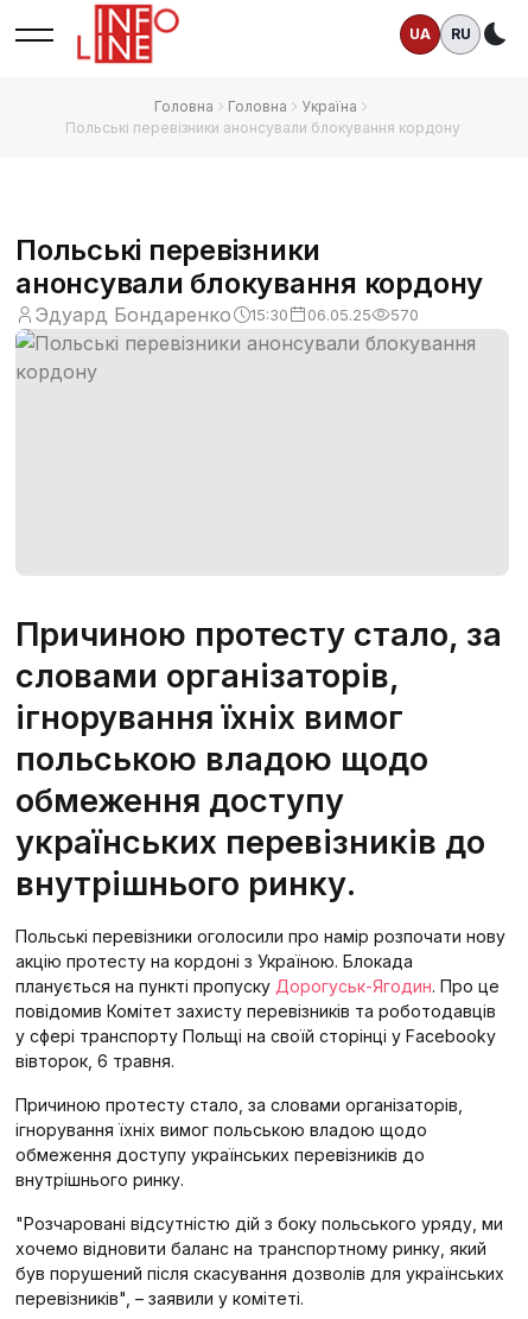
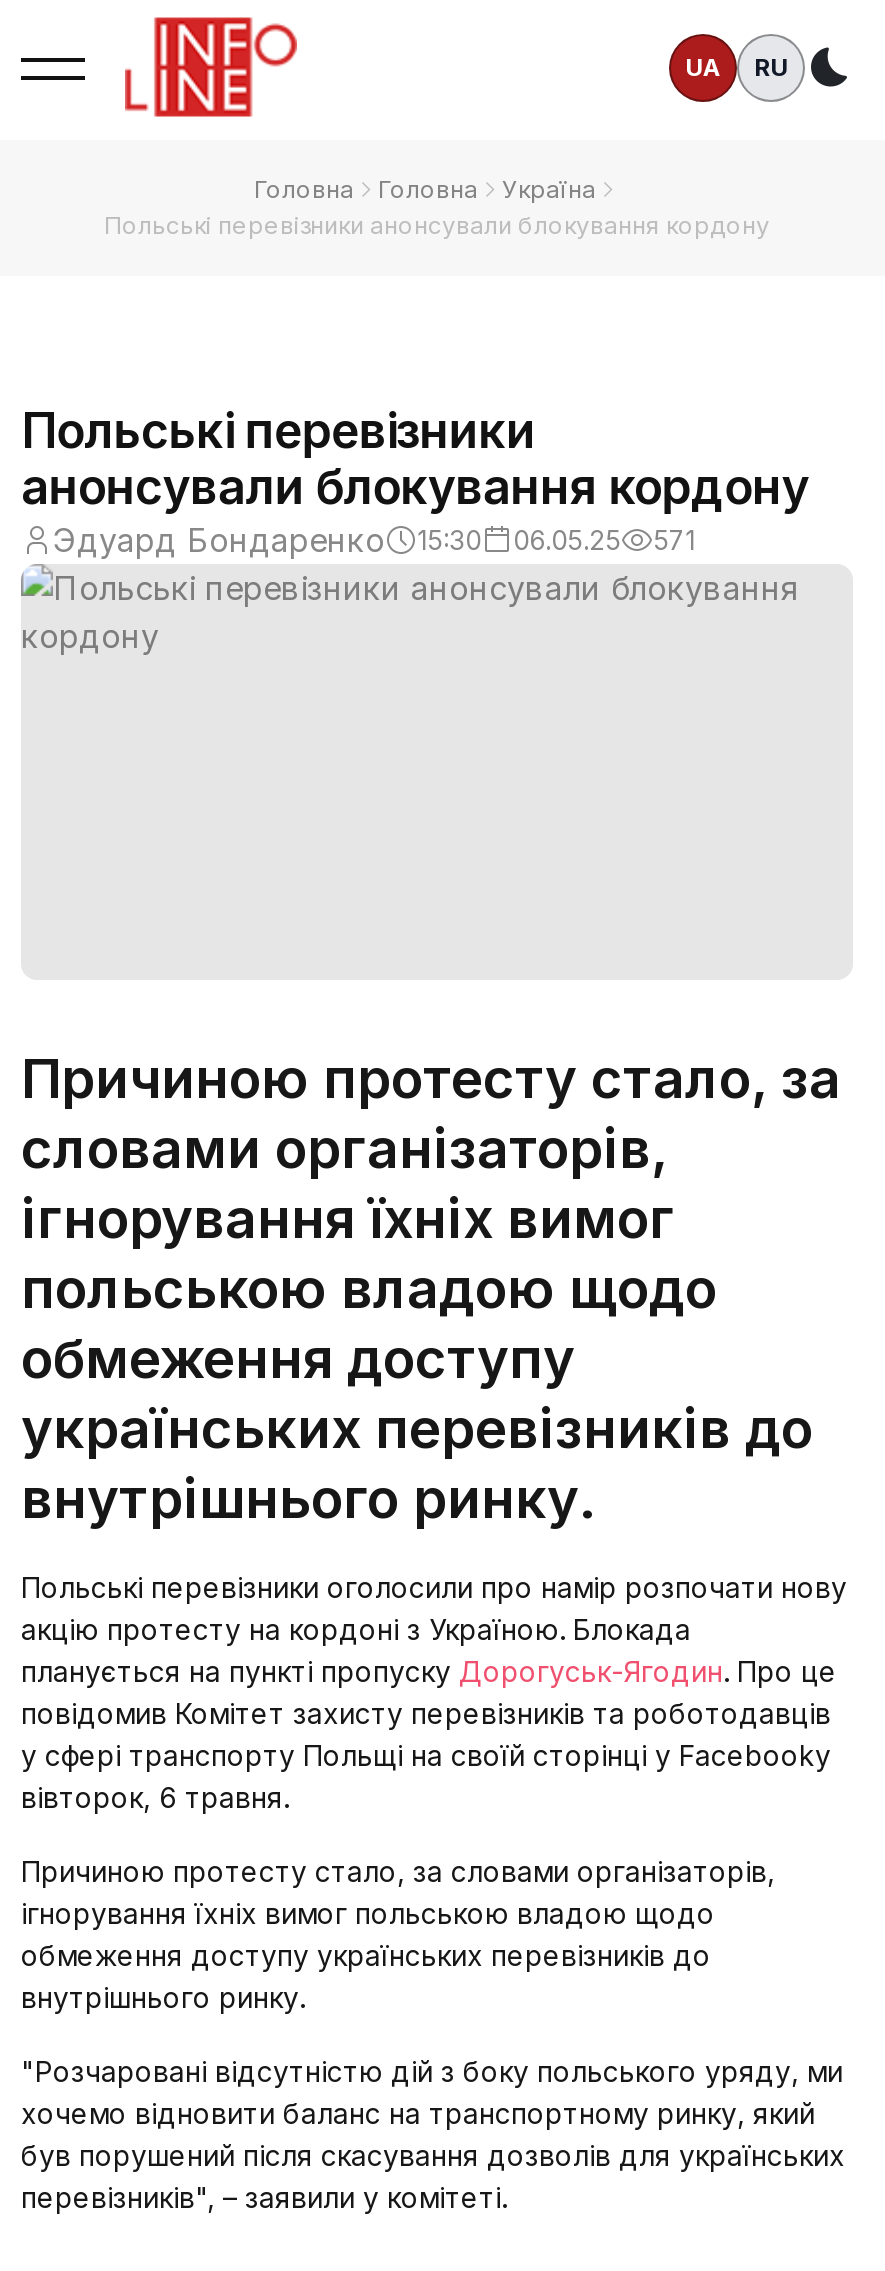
- Эдуард Бондаренко 15:30 06.05.25 570
+ Эдуард Бондаренко 15:30 06.05.25 571
